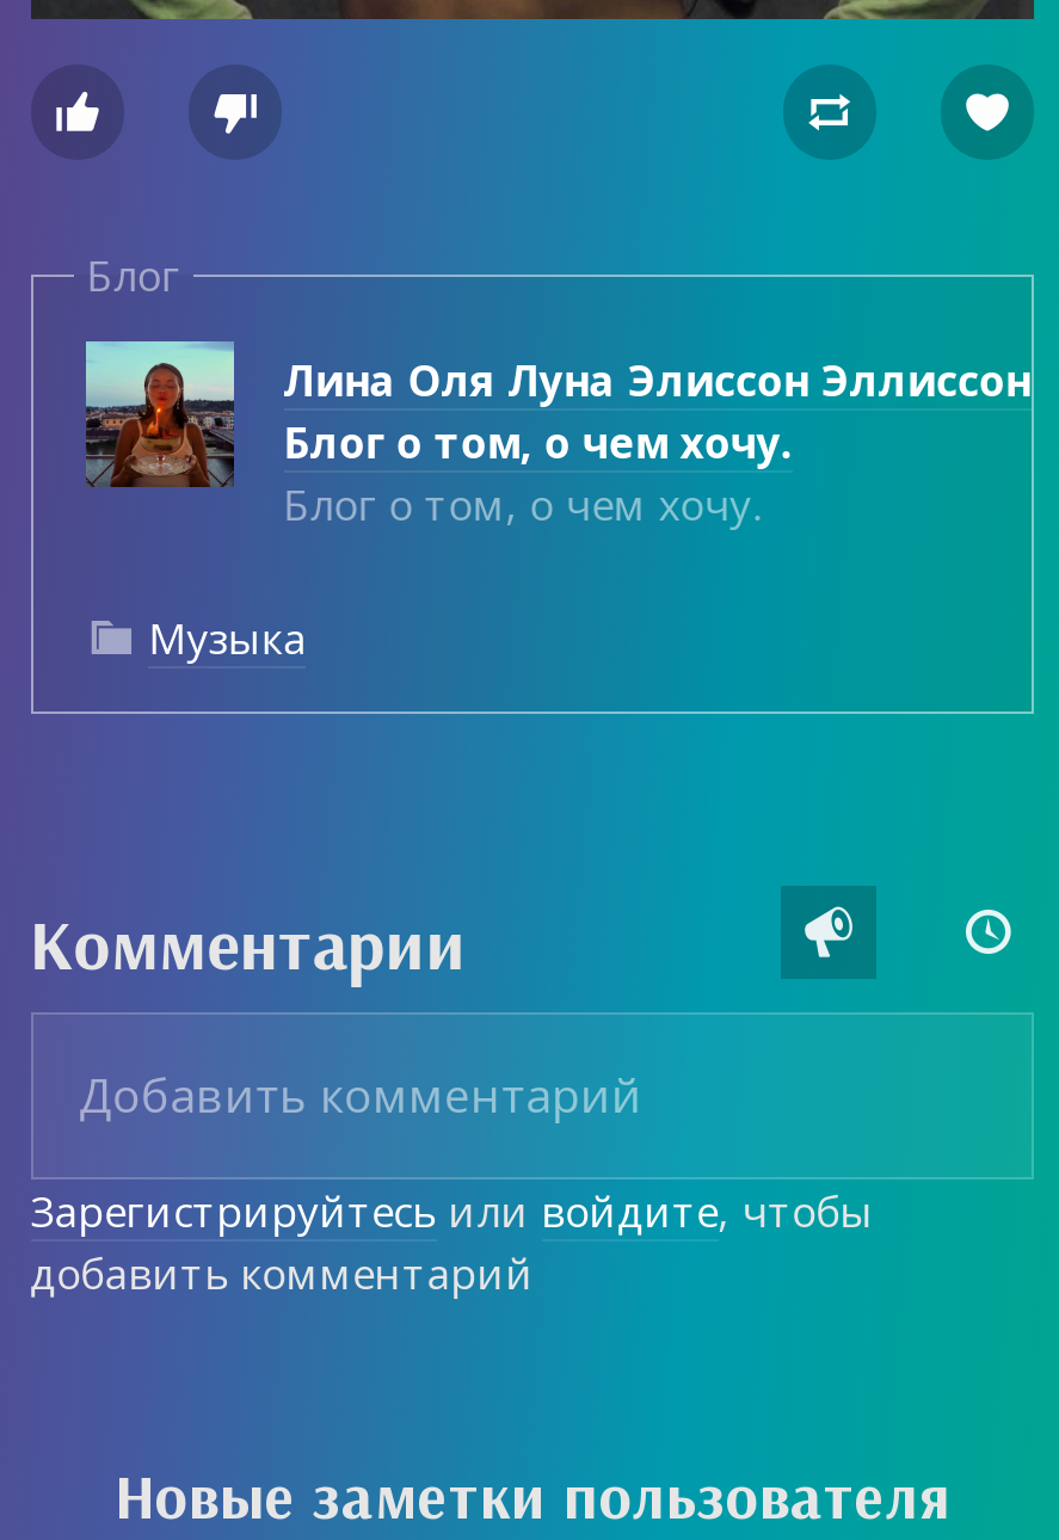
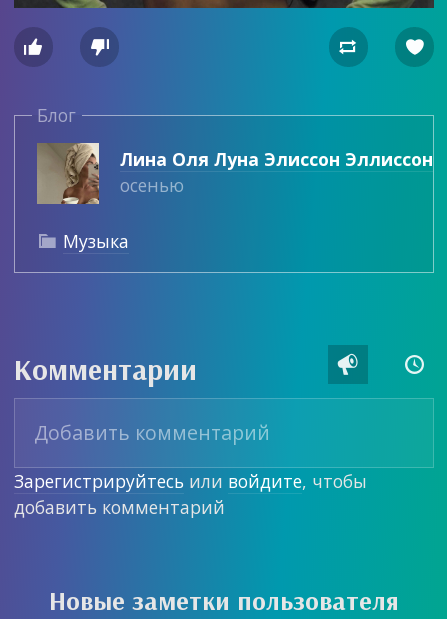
- [image]
- Блог о том, о чем хочу.
- Блог о том, о чем хочу.
+ [image]
+ осенью
